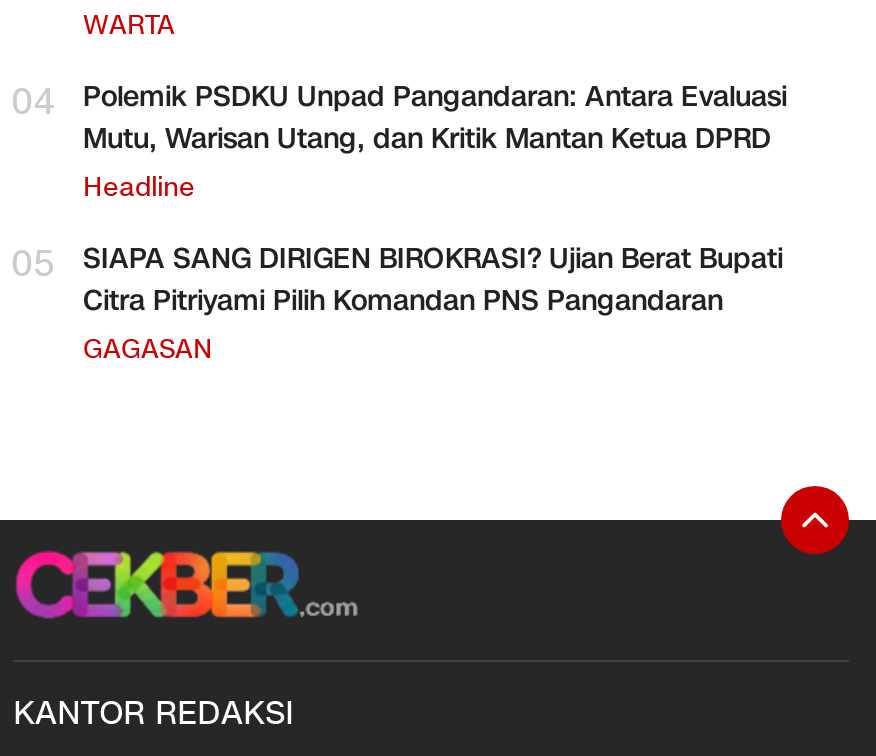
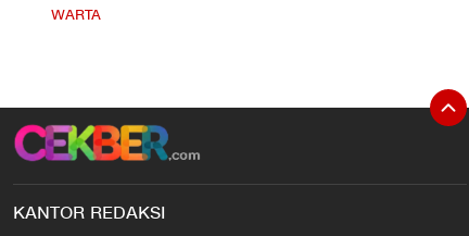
- 04
- Polemik PSDKU Unpad Pangandaran: Antara Evaluasi
- Mutu, Warisan Utang, dan Kritik Mantan Ketua DPRD
- Headline
- 05
- SIAPA SANG DIRIGEN BIROKRASI? Ujian Berat Bupati
- Citra Pitriyami Pilih Komandan PNS Pangandaran
- GAGASAN
